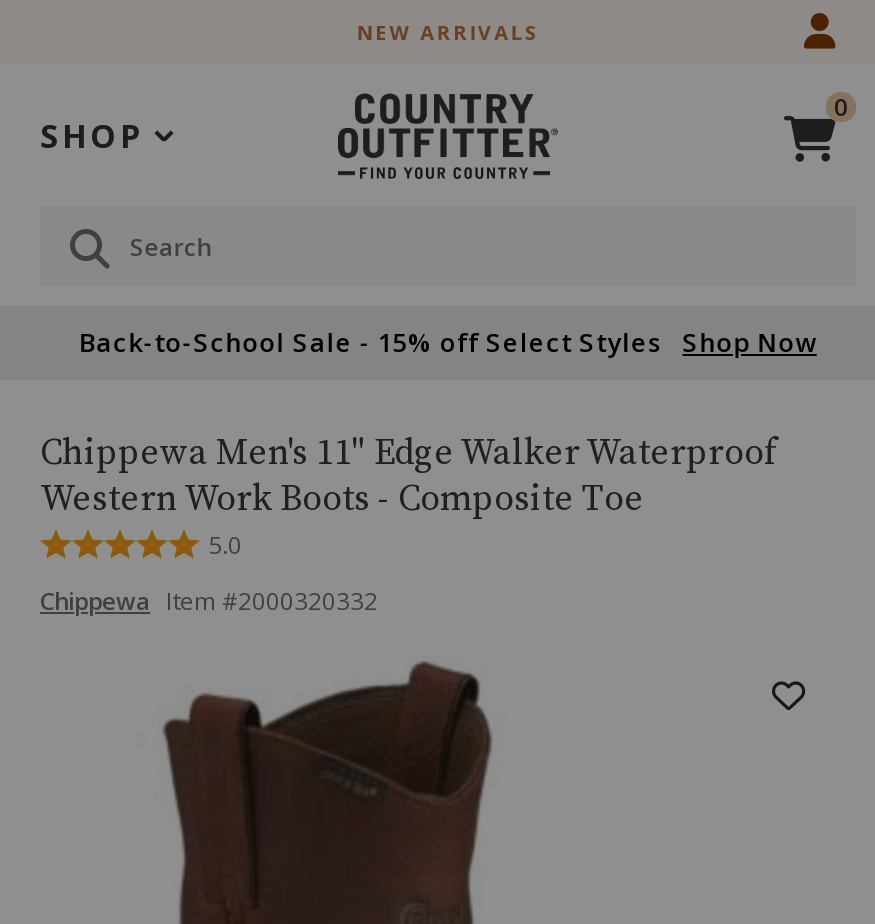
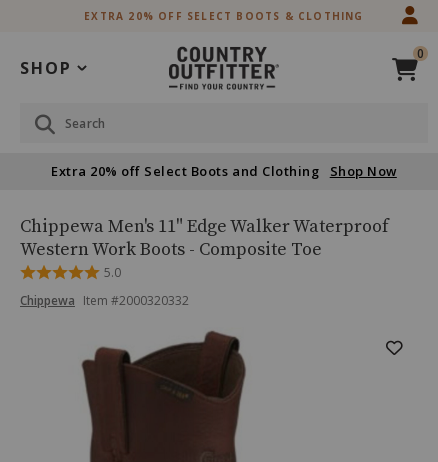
- NEW ARRIVALS
+ EXTRA 20% OFF SELECT BOOTS & CLOTHING

- Back-to-School Sale - 15% off Select Styles Shop Now
+ Extra 20% off Select Boots and Clothing Shop Now
